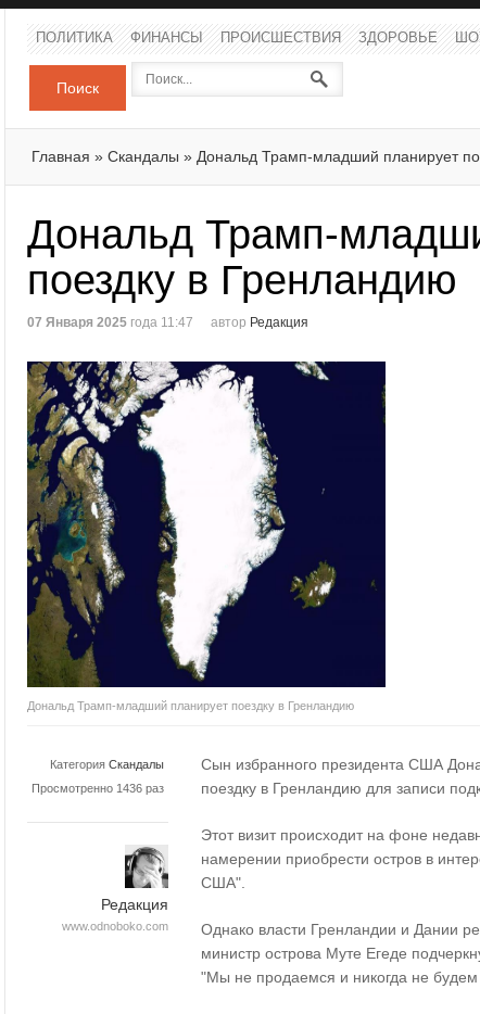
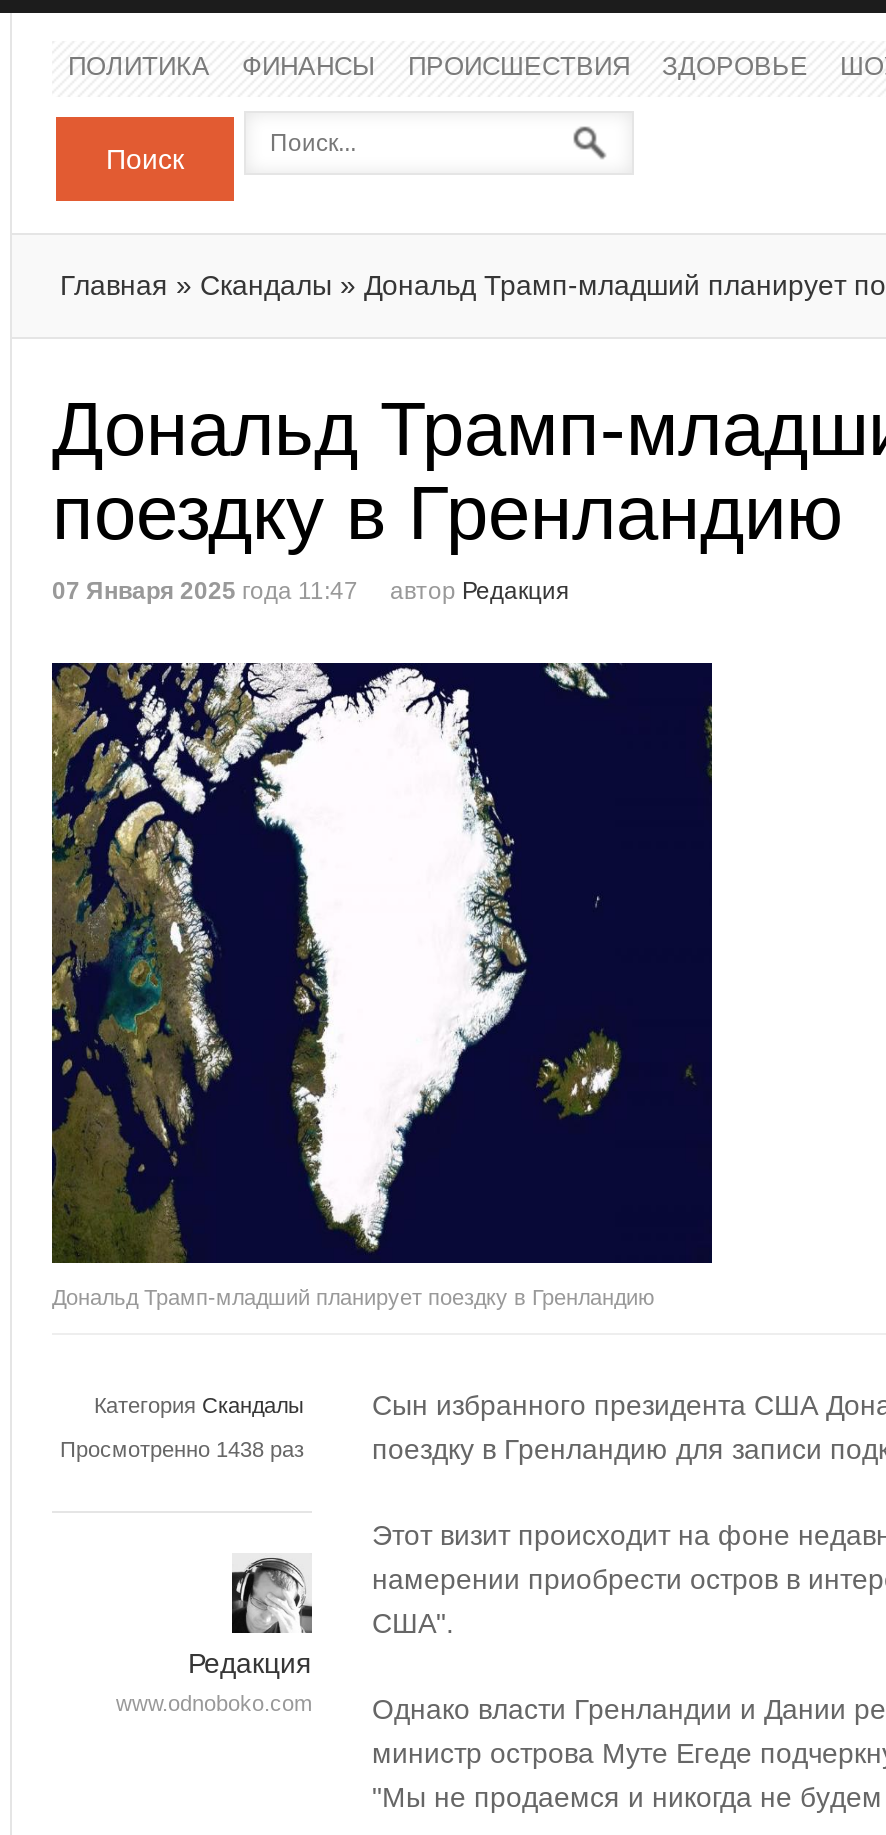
- Просмотренно 1436 раз
+ Просмотренно 1438 раз
